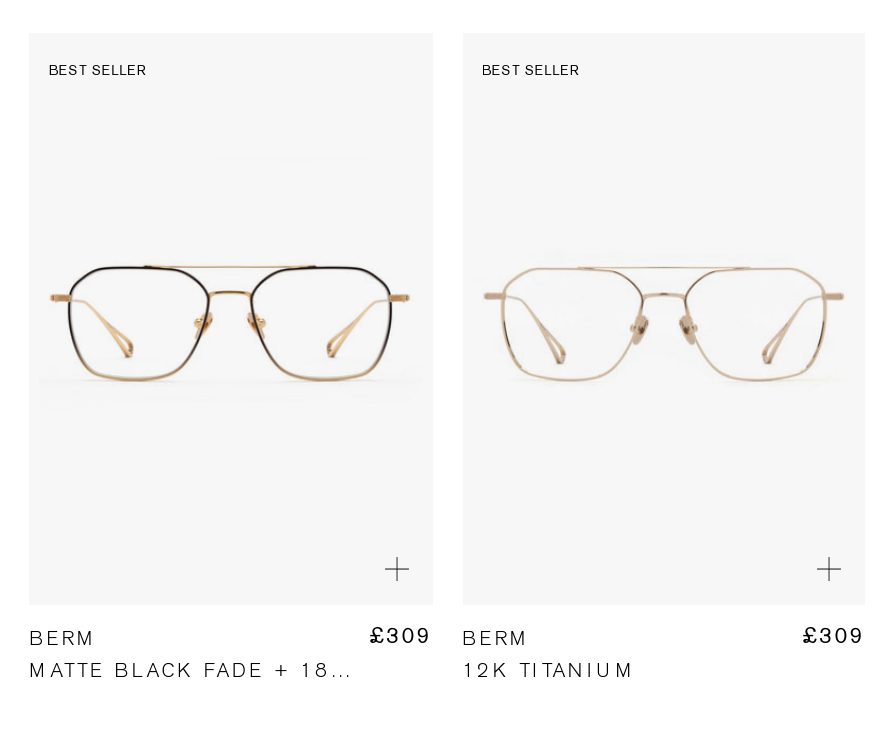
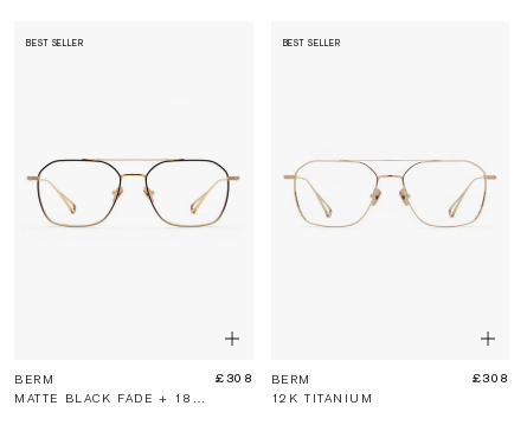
- £309 BERM
+ £308 BERM

- £309
+ £308
